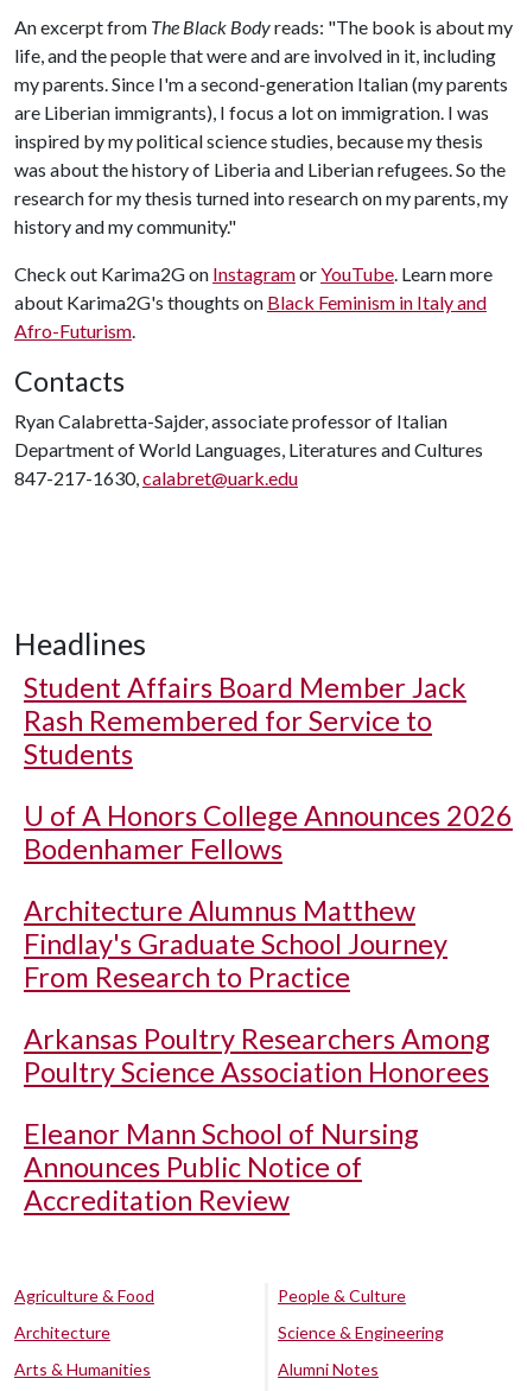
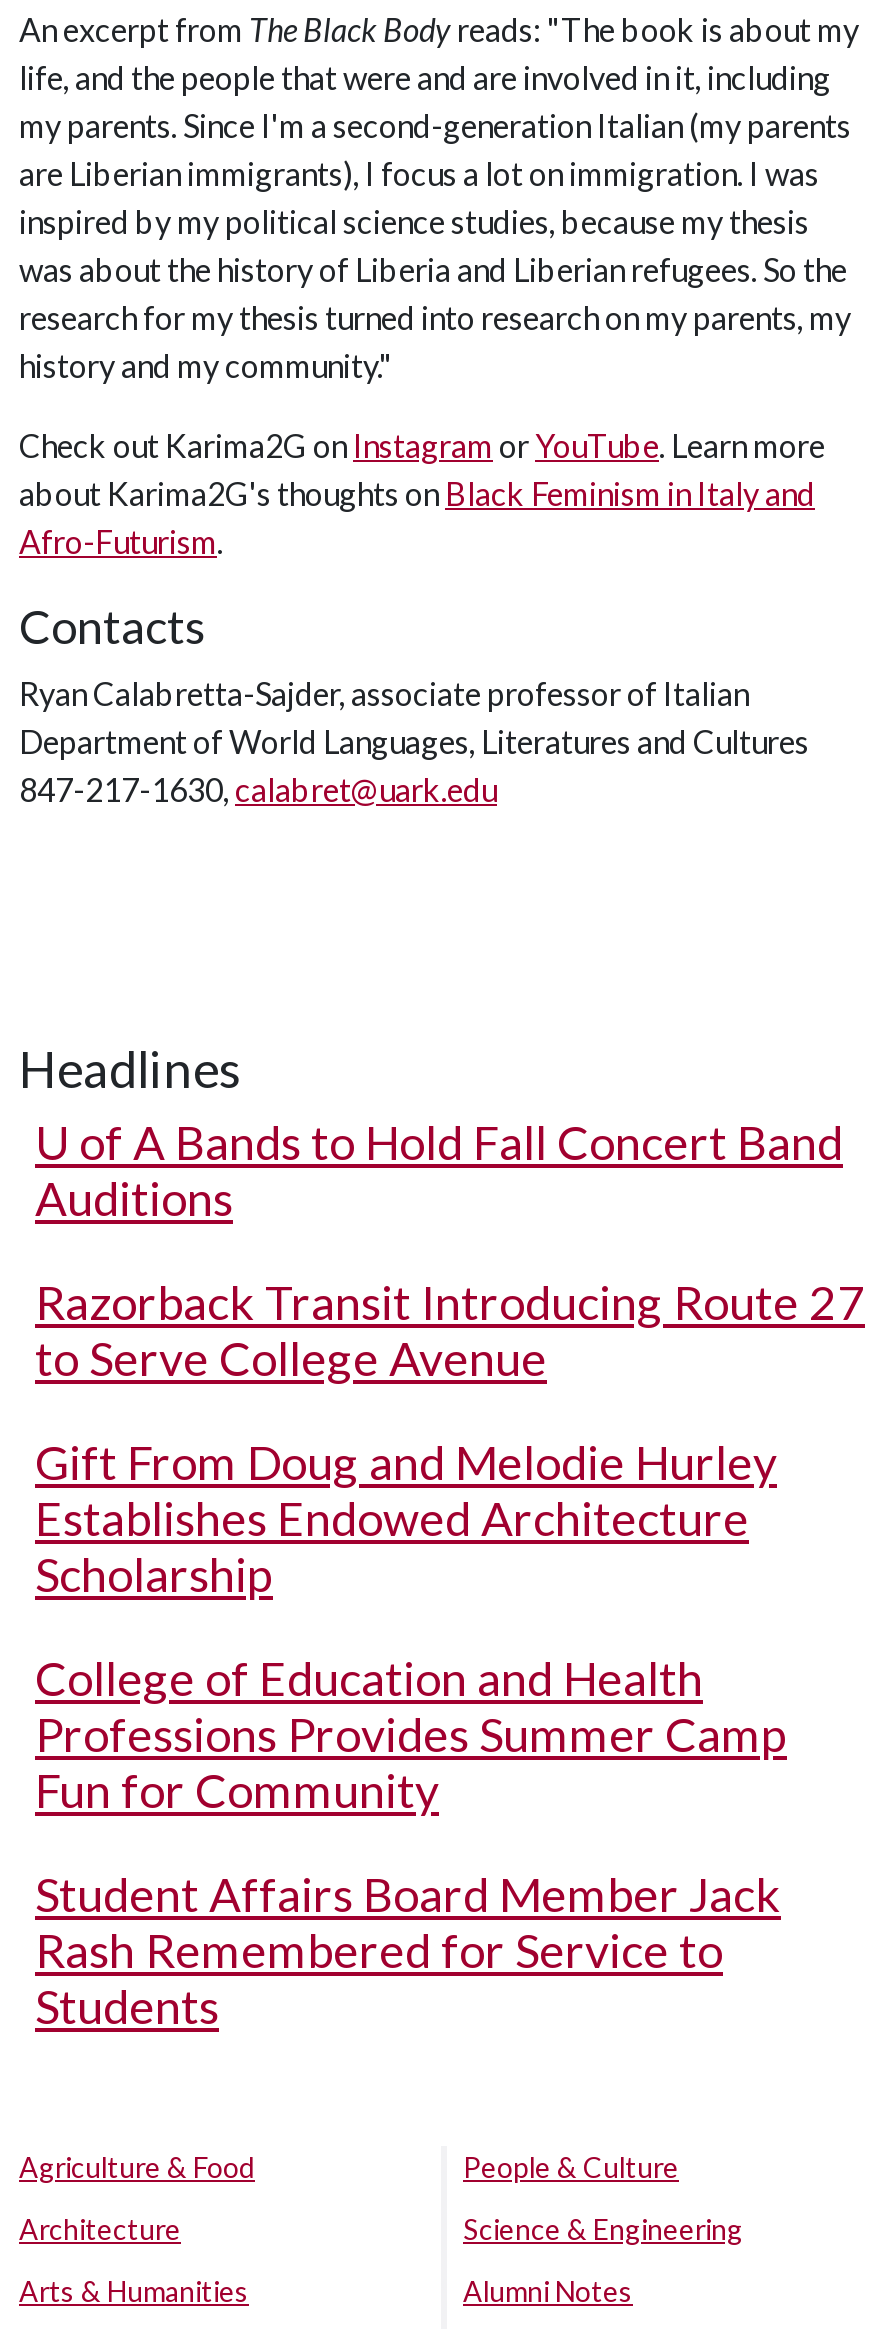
+ U of A Bands to Hold Fall Concert Band
+ Auditions
+ Razorback Transit Introducing Route 27
+ to Serve College Avenue
+ Gift From Doug and Melodie Hurley
+ Establishes Endowed Architecture
+ Scholarship
+ College of Education and Health
+ Professions Provides Summer Camp
+ Fun for Community

moved down: Student Affairs Board Member Jack | Rash Remembered for Service to | Students

- U of A Honors College Announces 2026
- Bodenhamer Fellows
- Architecture Alumnus Matthew
- Findlay's Graduate School Journey
- From Research to Practice
- Arkansas Poultry Researchers Among
- Poultry Science Association Honorees
- Eleanor Mann School of Nursing
- Announces Public Notice of
- Accreditation Review
